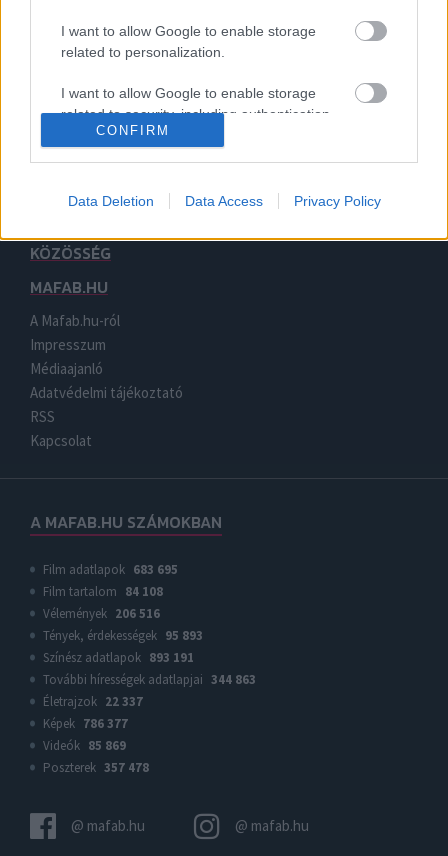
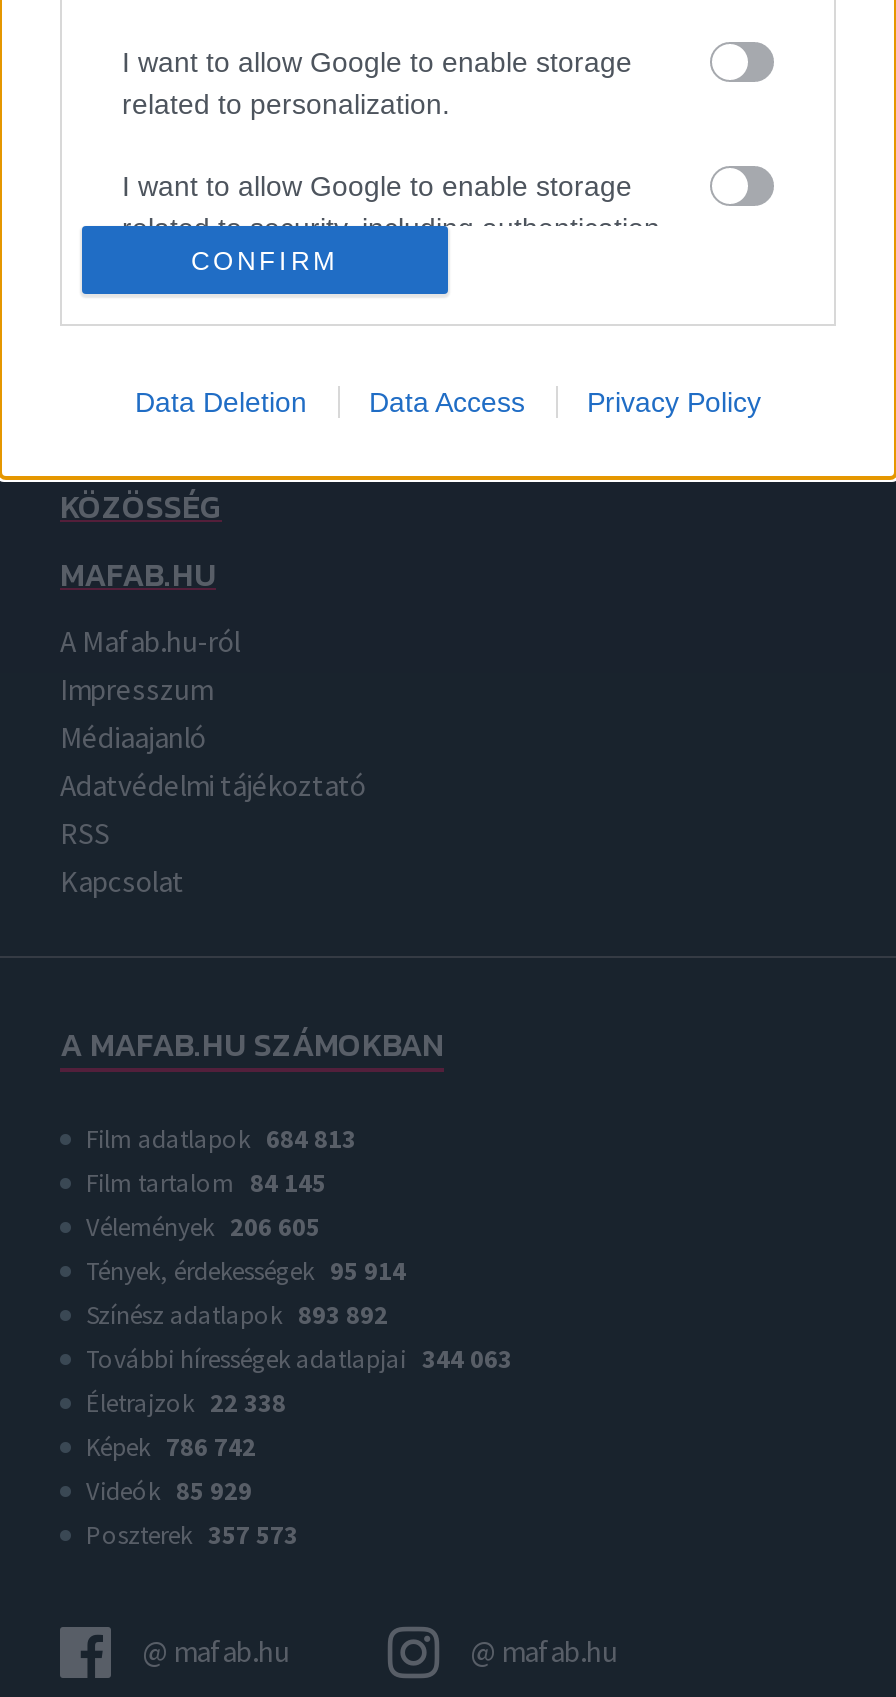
- Film adatlapok 683 695
+ Film adatlapok 684 813

- Film tartalom 84 108
+ Film tartalom 84 145

- Vélemények 206 516
+ Vélemények 206 605

- Tények, érdekességek 95 893
+ Tények, érdekességek 95 914

- Színész adatlapok 893 191
+ Színész adatlapok 893 892

- További hírességek adatlapjai 344 863
+ További hírességek adatlapjai 344 063

- Életrajzok 22 337
+ Életrajzok 22 338

- Képek 786 377
+ Képek 786 742

- Videók 85 869
+ Videók 85 929

- Poszterek 357 478
+ Poszterek 357 573
